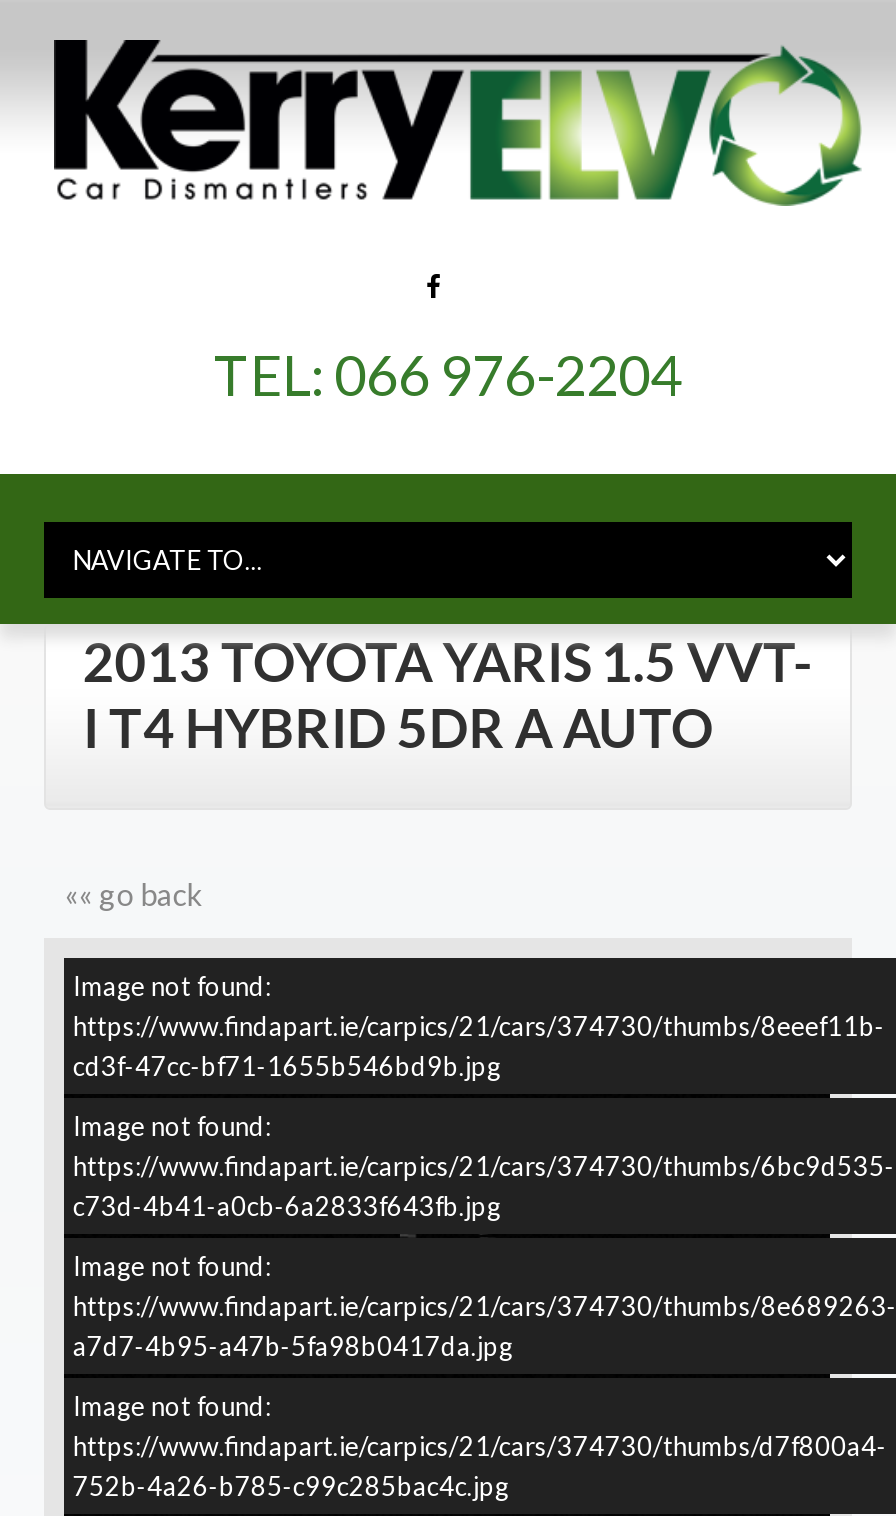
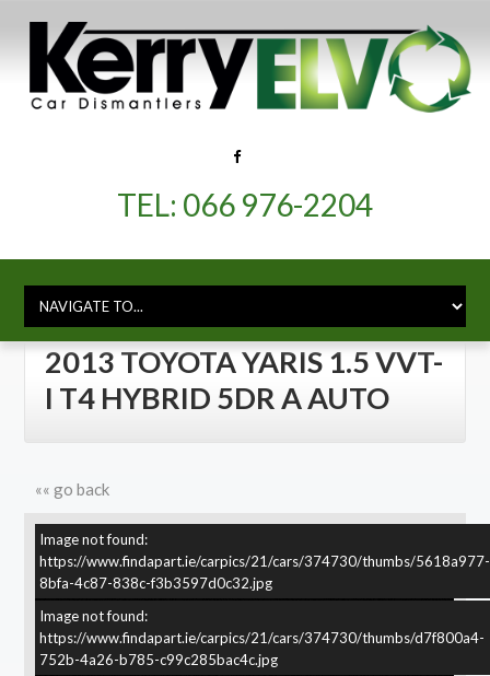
- https://www.findapart.ie/carpics/21/cars/374730/thumbs/8eeef11b-
- cd3f-47cc-bf71-1655b546bd9b.jpg
- Image not found:
- https://www.findapart.ie/carpics/21/cars/374730/thumbs/6bc9d535-
- c73d-4b41-a0cb-6a2833f643fb.jpg
- Image not found:
- https://www.findapart.ie/carpics/21/cars/374730/thumbs/8e689263-
- a7d7-4b95-a47b-5fa98b0417da.jpg
+ https://www.findapart.ie/carpics/21/cars/374730/thumbs/5618a977-
+ 8bfa-4c87-838c-f3b3597d0c32.jpg
